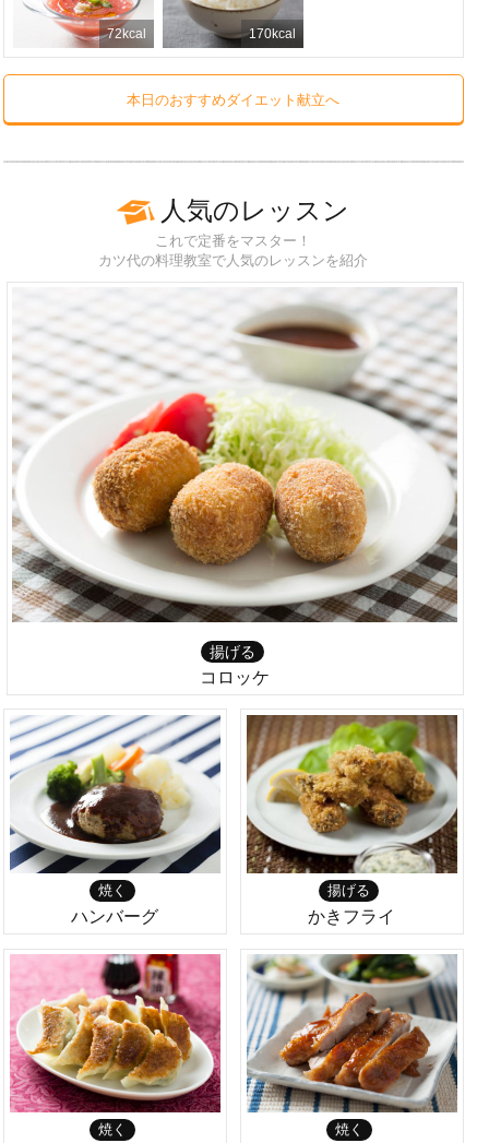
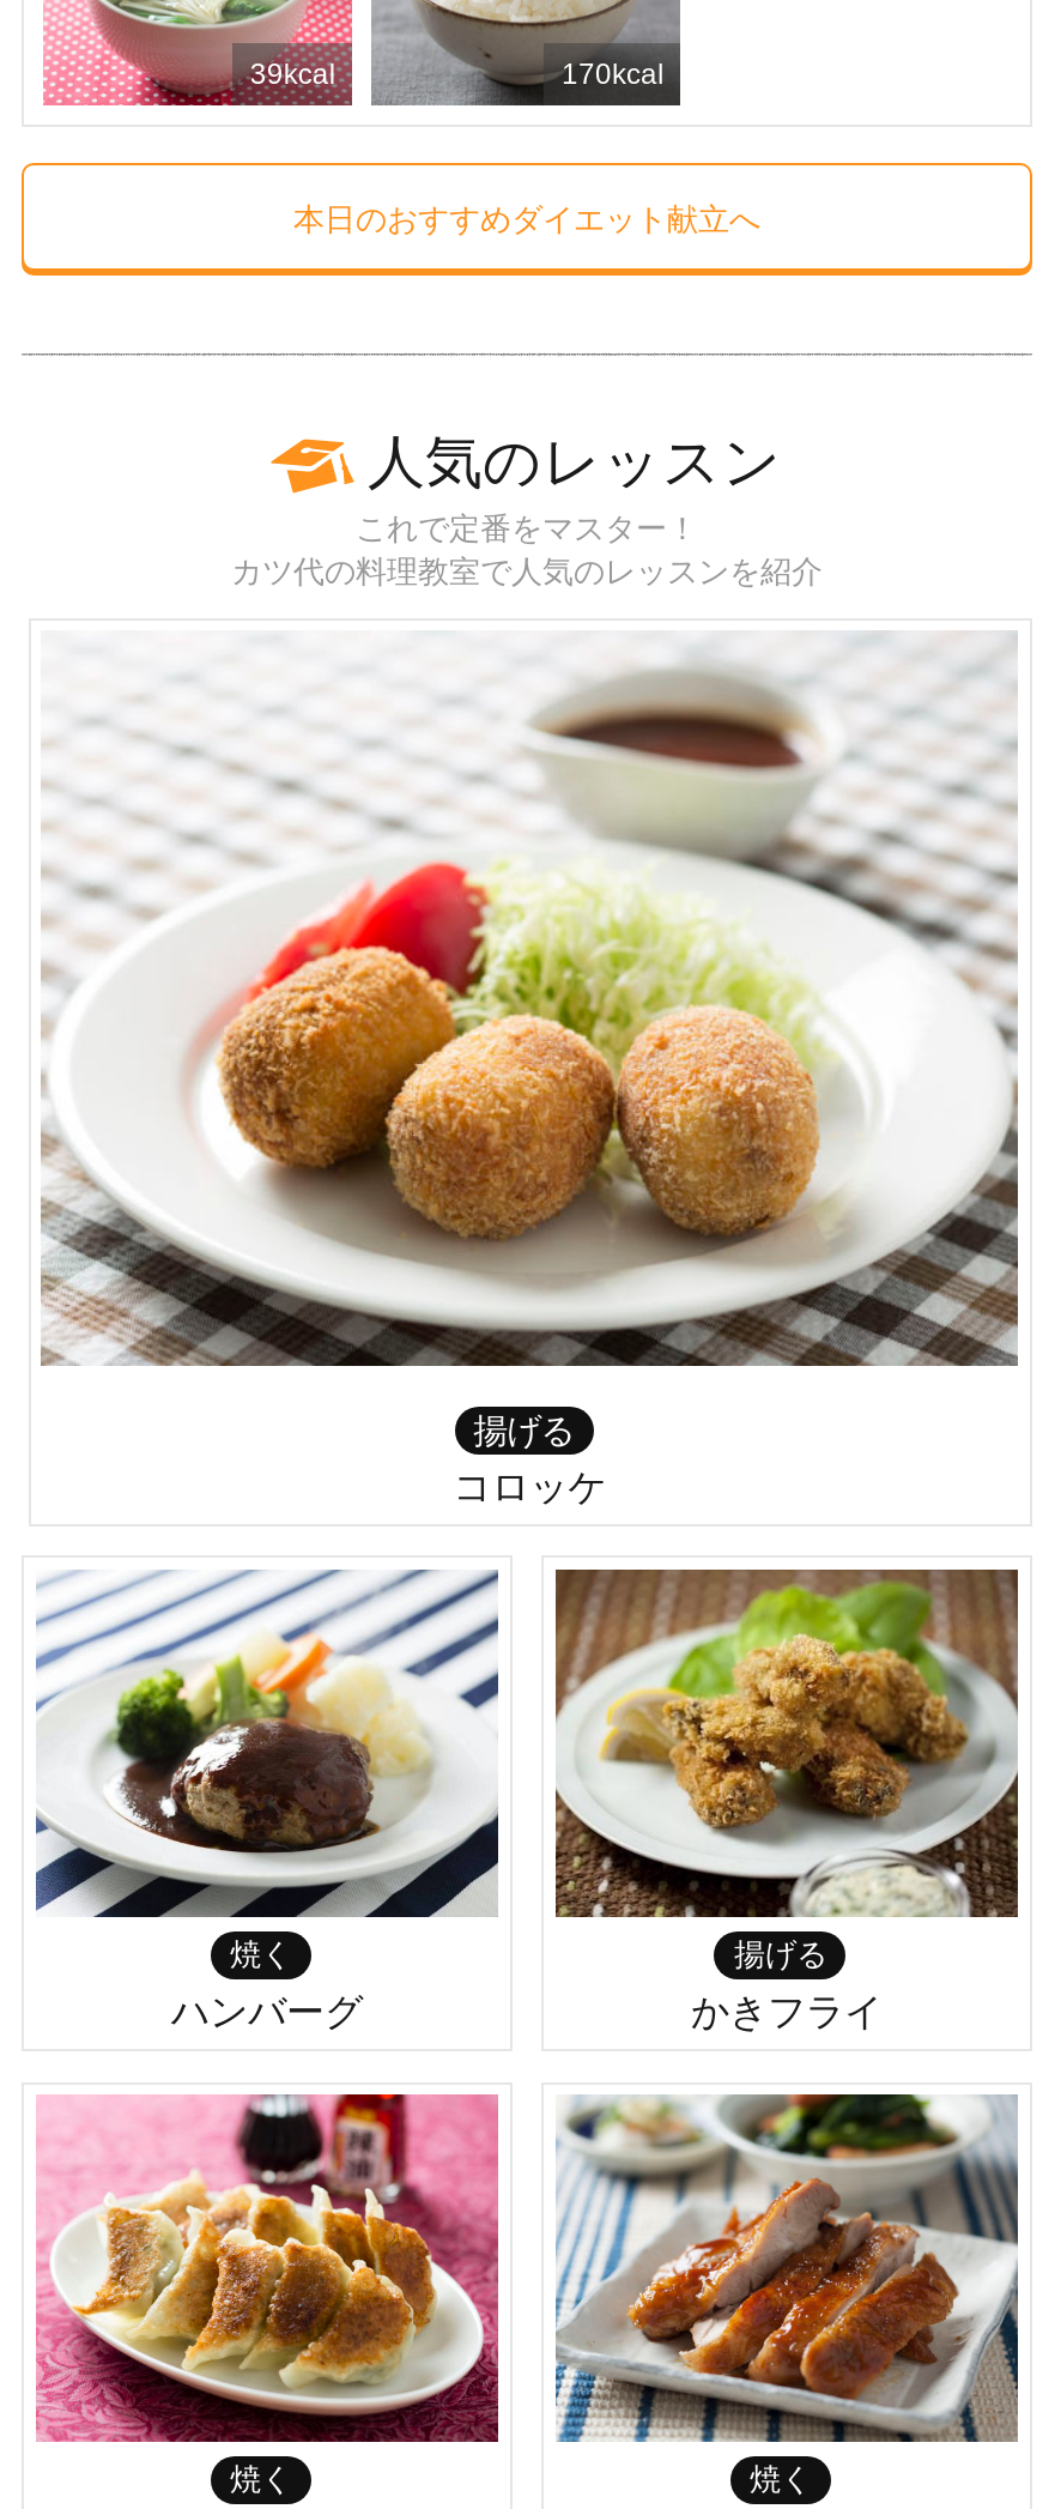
- 72kcal
+ 39kcal
